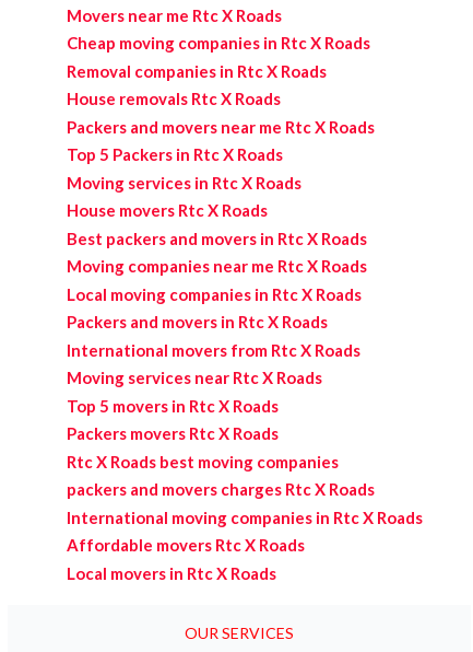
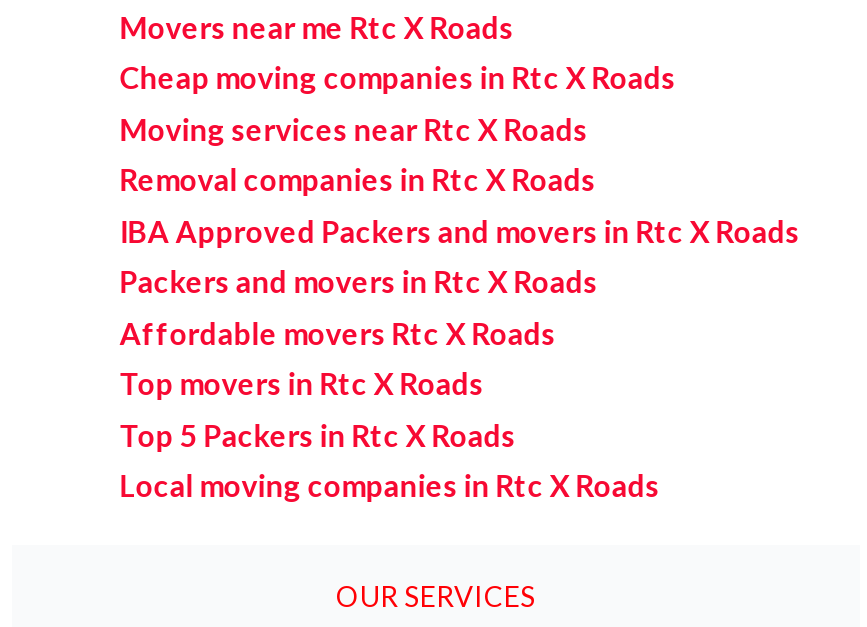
moved down: Removal companies in Rtc X Roads

- House removals Rtc X Roads
- Packers and movers near me Rtc X Roads
+ IBA Approved Packers and movers in Rtc X Roads
+ Top movers in Rtc X Roads

moved down: Top 5 Packers in Rtc X Roads

- Moving services in Rtc X Roads
- House movers Rtc X Roads
- Best packers and movers in Rtc X Roads
- Moving companies near me Rtc X Roads

moved up: Packers and movers in Rtc X Roads

- International movers from Rtc X Roads
- Top 5 movers in Rtc X Roads
- Packers movers Rtc X Roads
- Rtc X Roads best moving companies
- packers and movers charges Rtc X Roads
- International moving companies in Rtc X Roads
- Local movers in Rtc X Roads

moved up: Moving services near Rtc X Roads

moved up: Affordable movers Rtc X Roads
